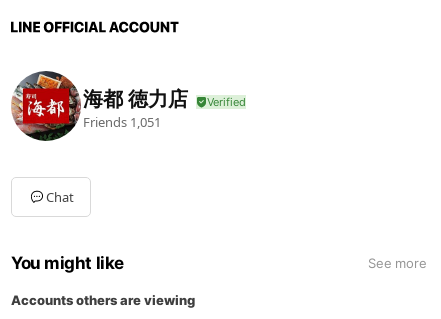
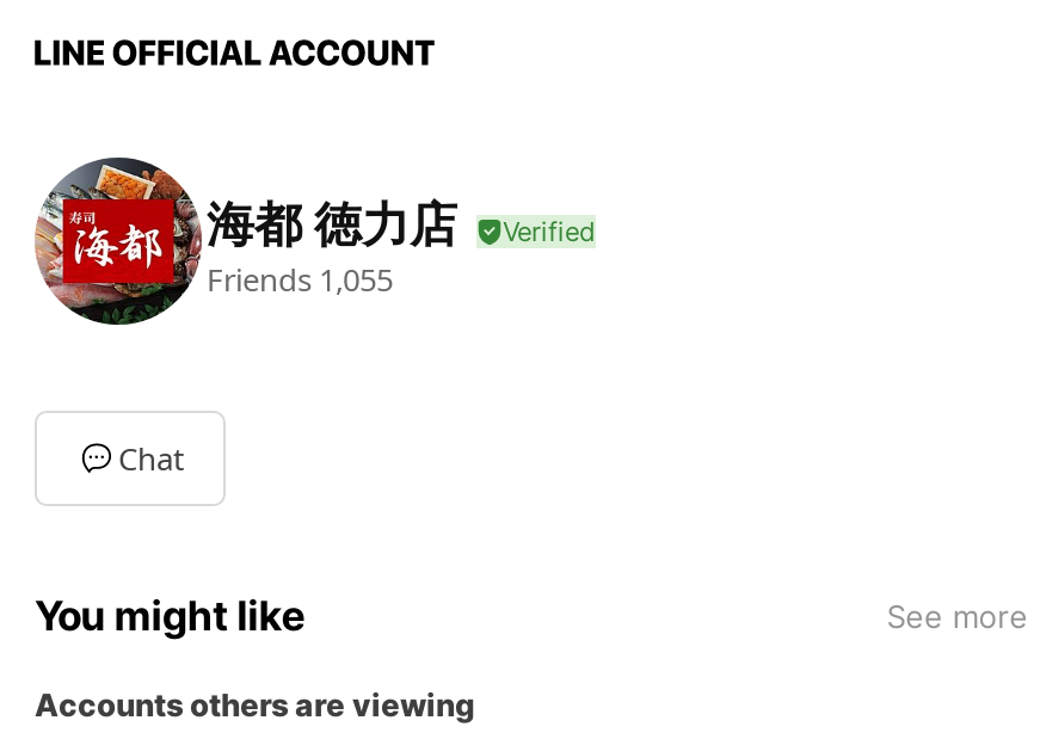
- Friends 1,051
+ Friends 1,055
